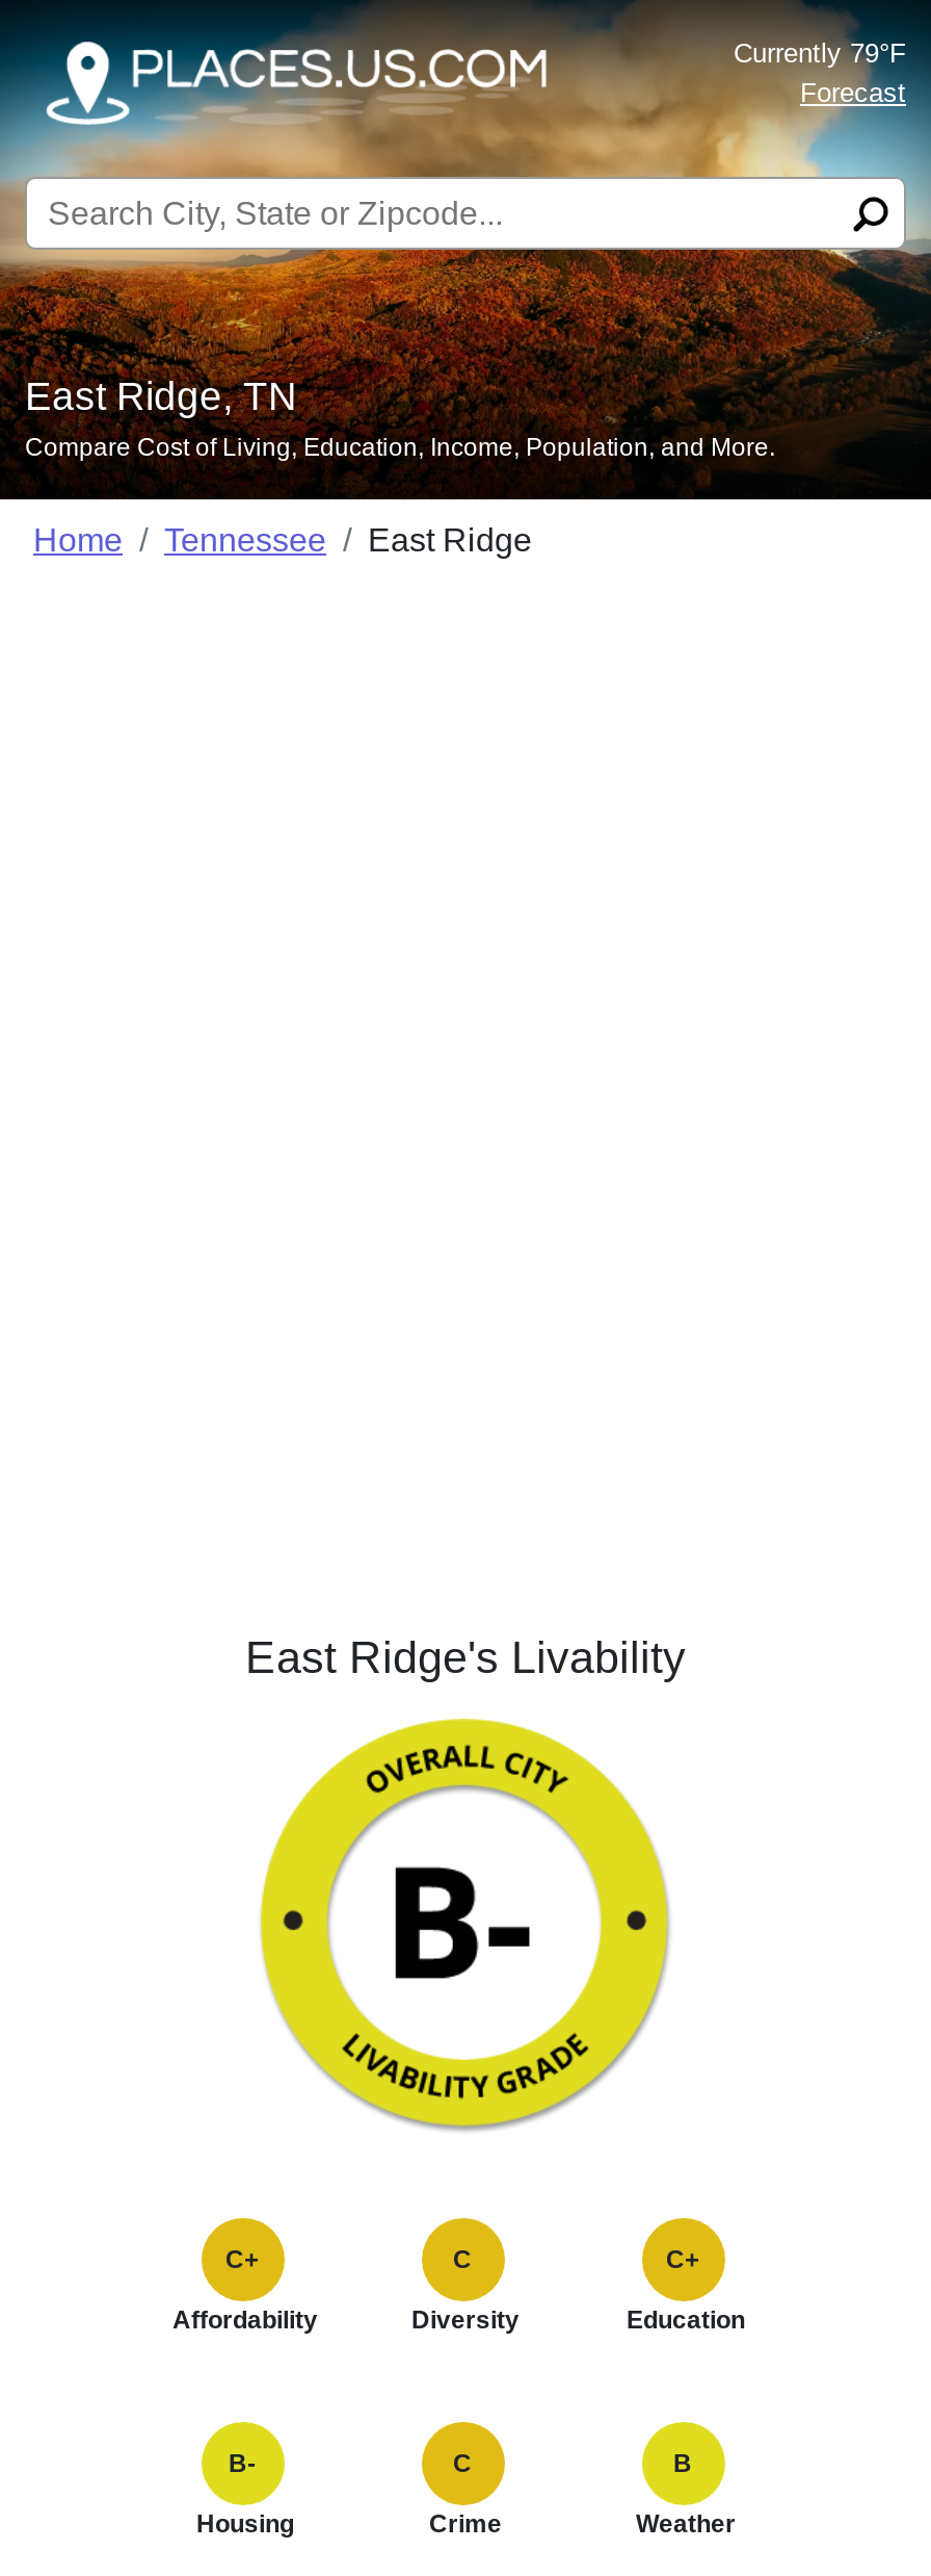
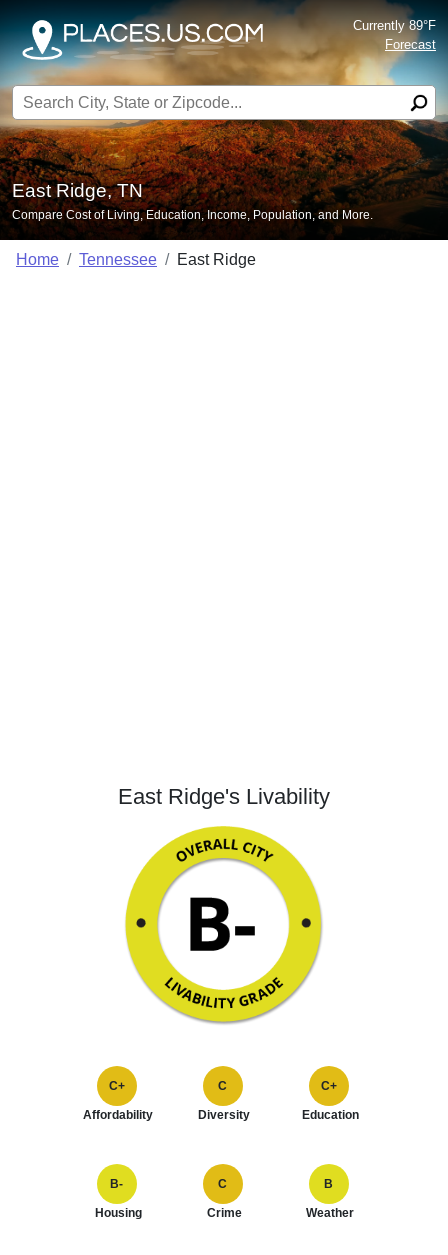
- Currently 79°F
+ Currently 89°F
